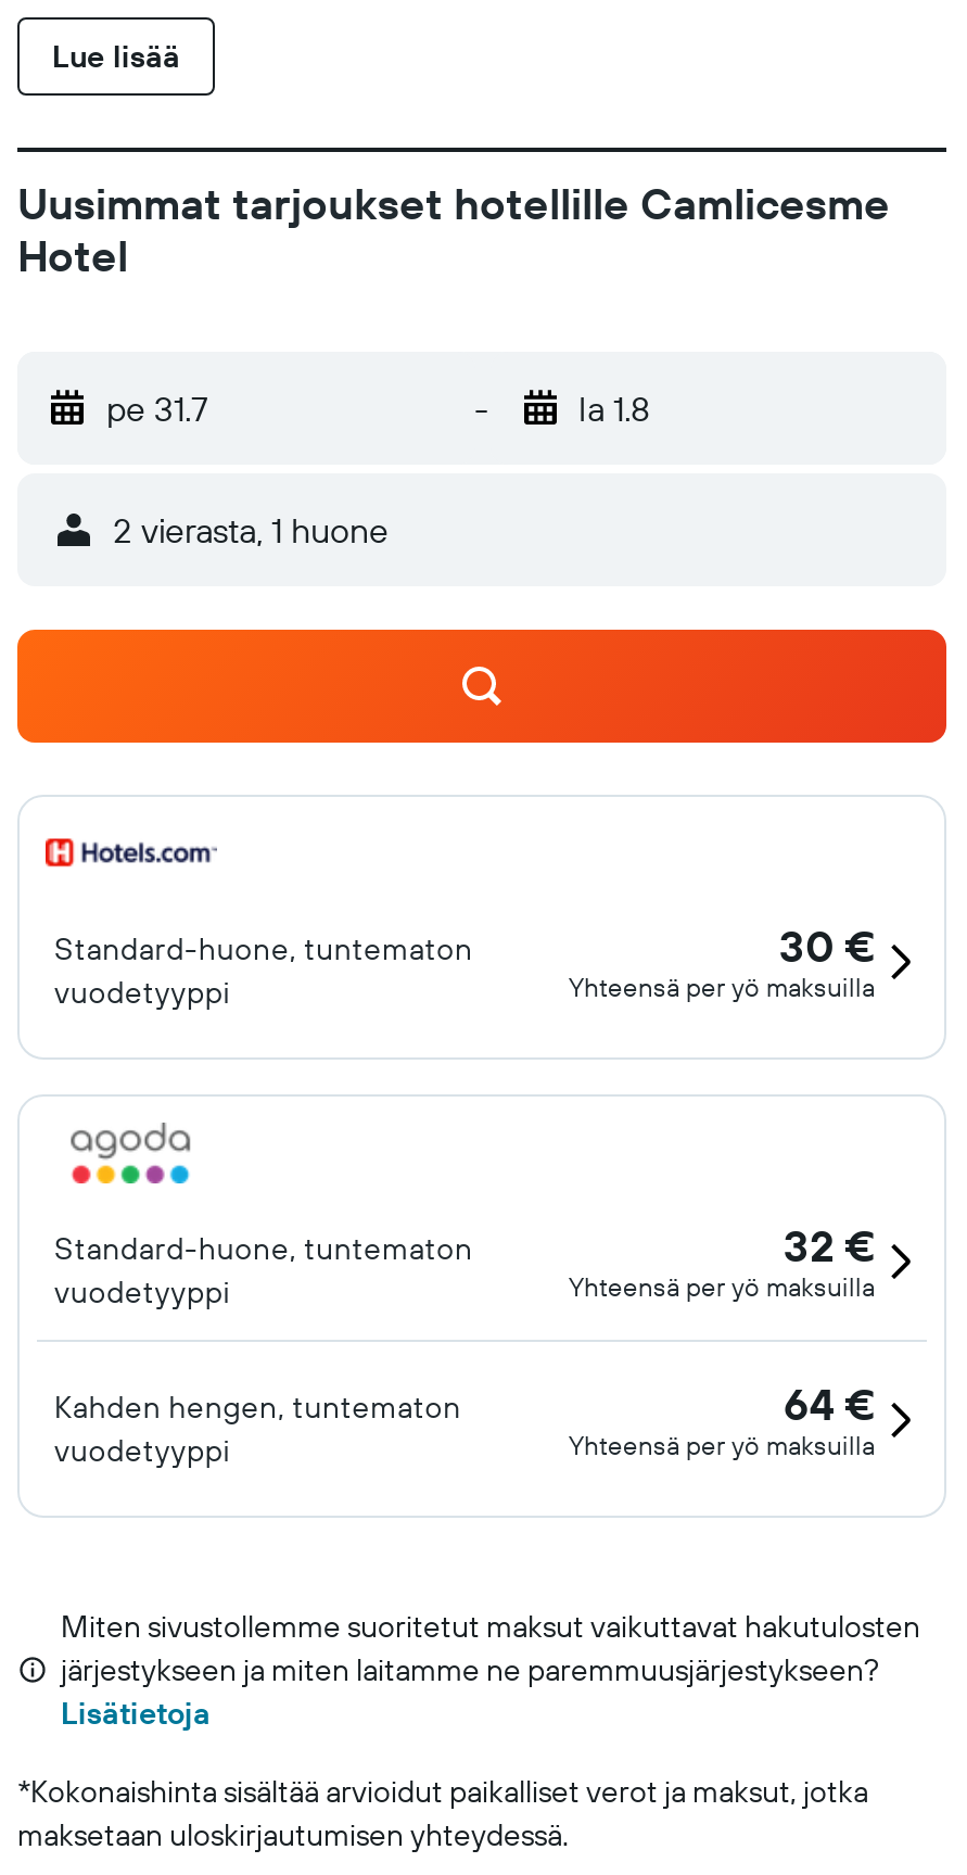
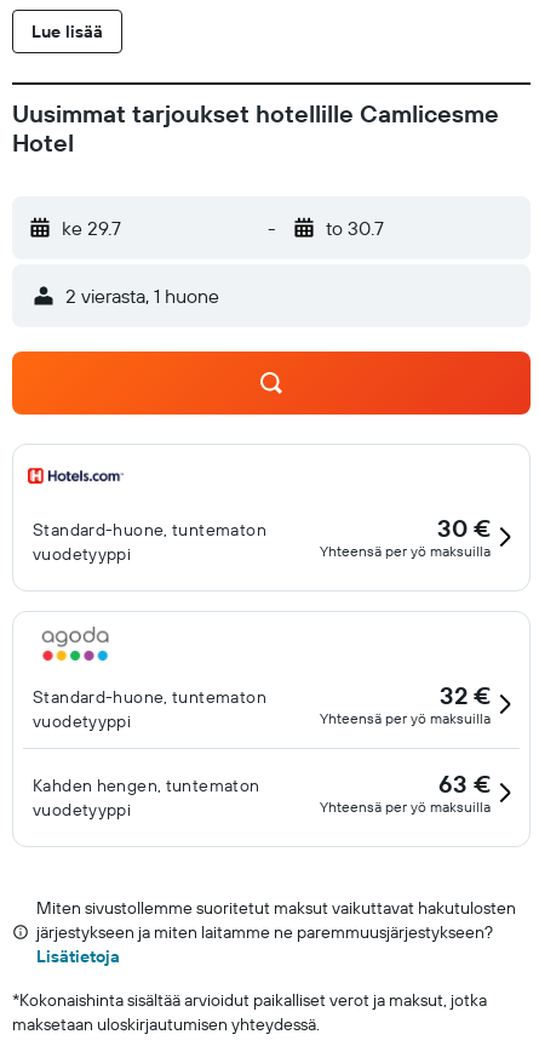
- pe 31.7
+ ke 29.7

- la 1.8
+ to 30.7

- 64 €
+ 63 €
